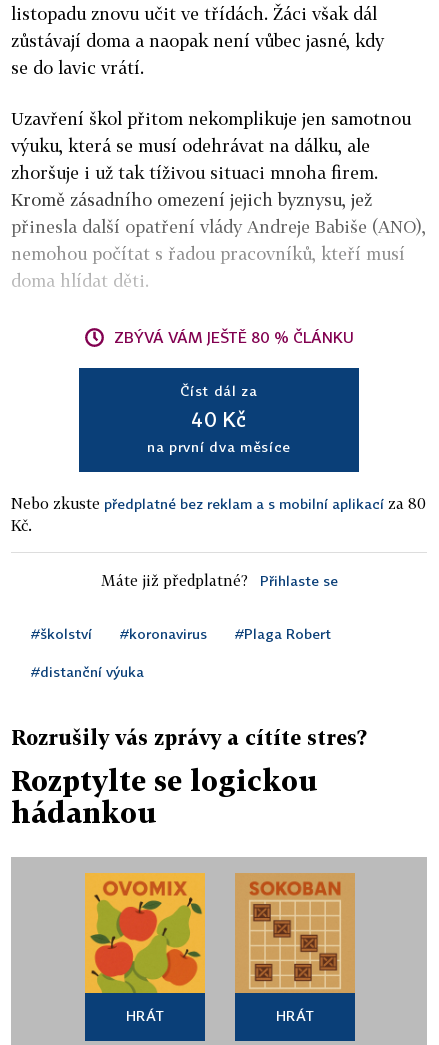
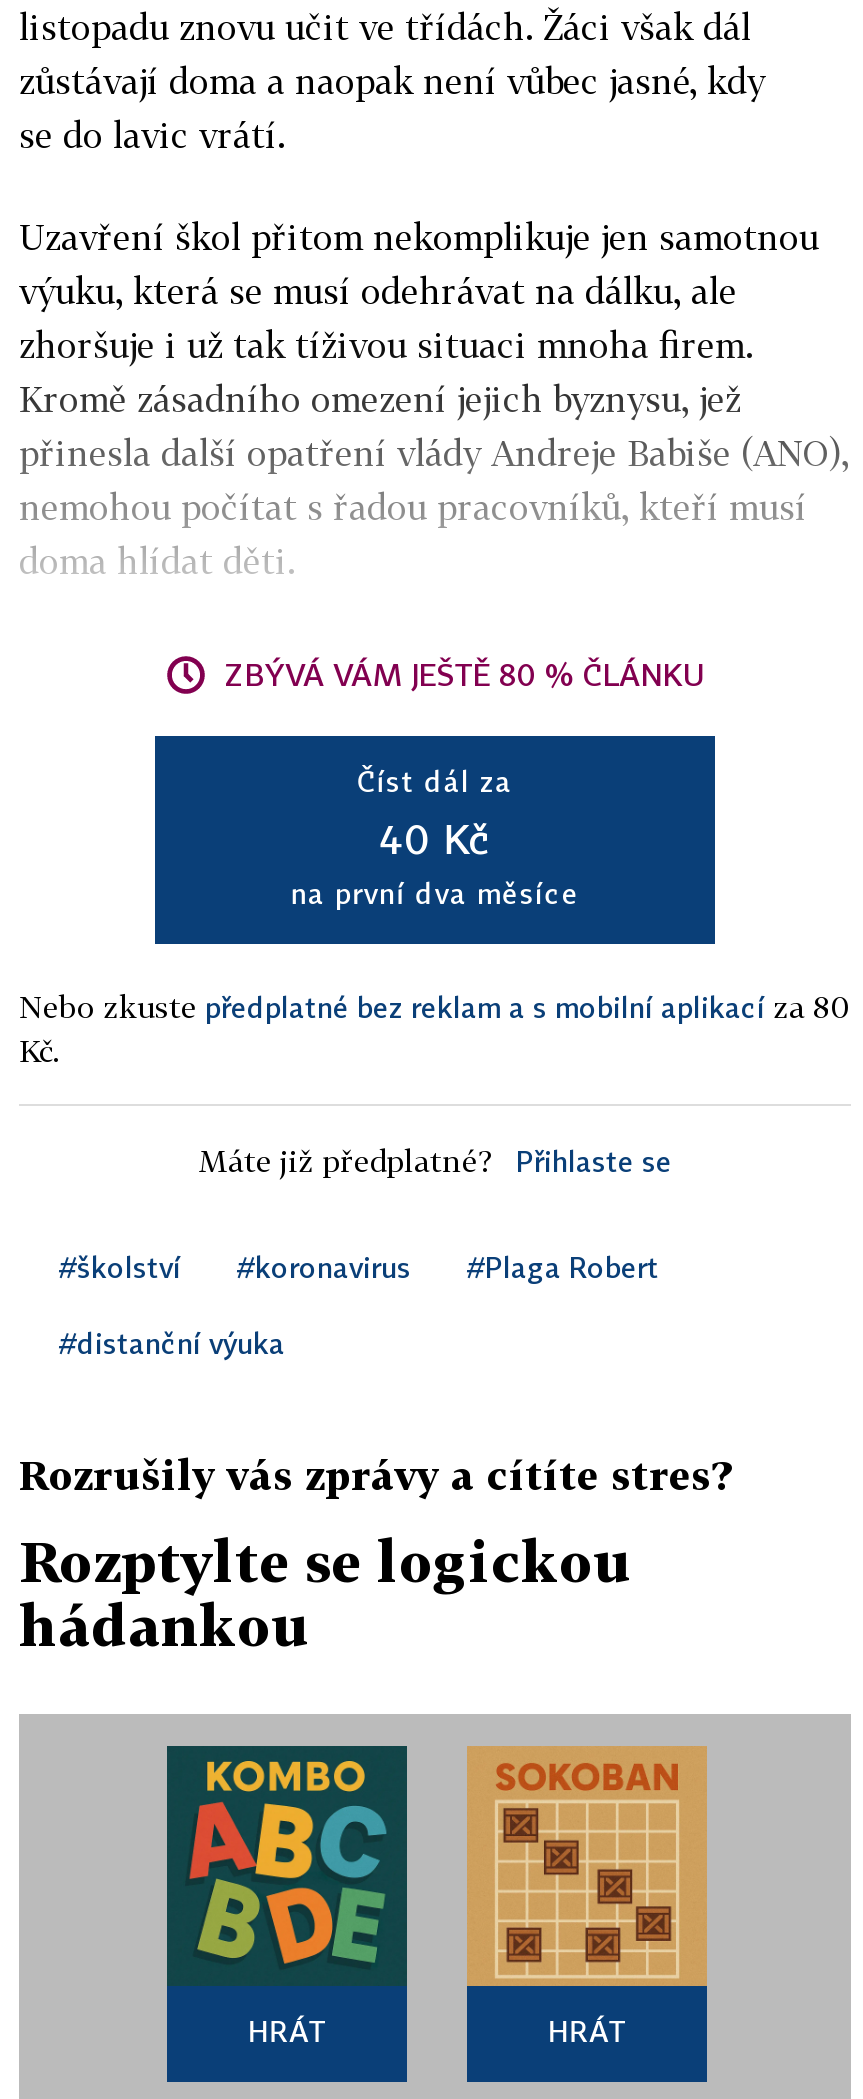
- [image]
+ [image]
